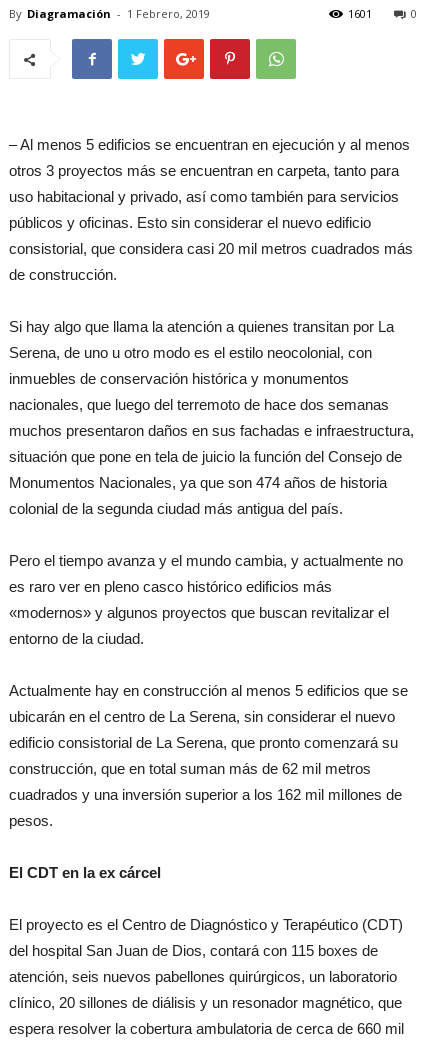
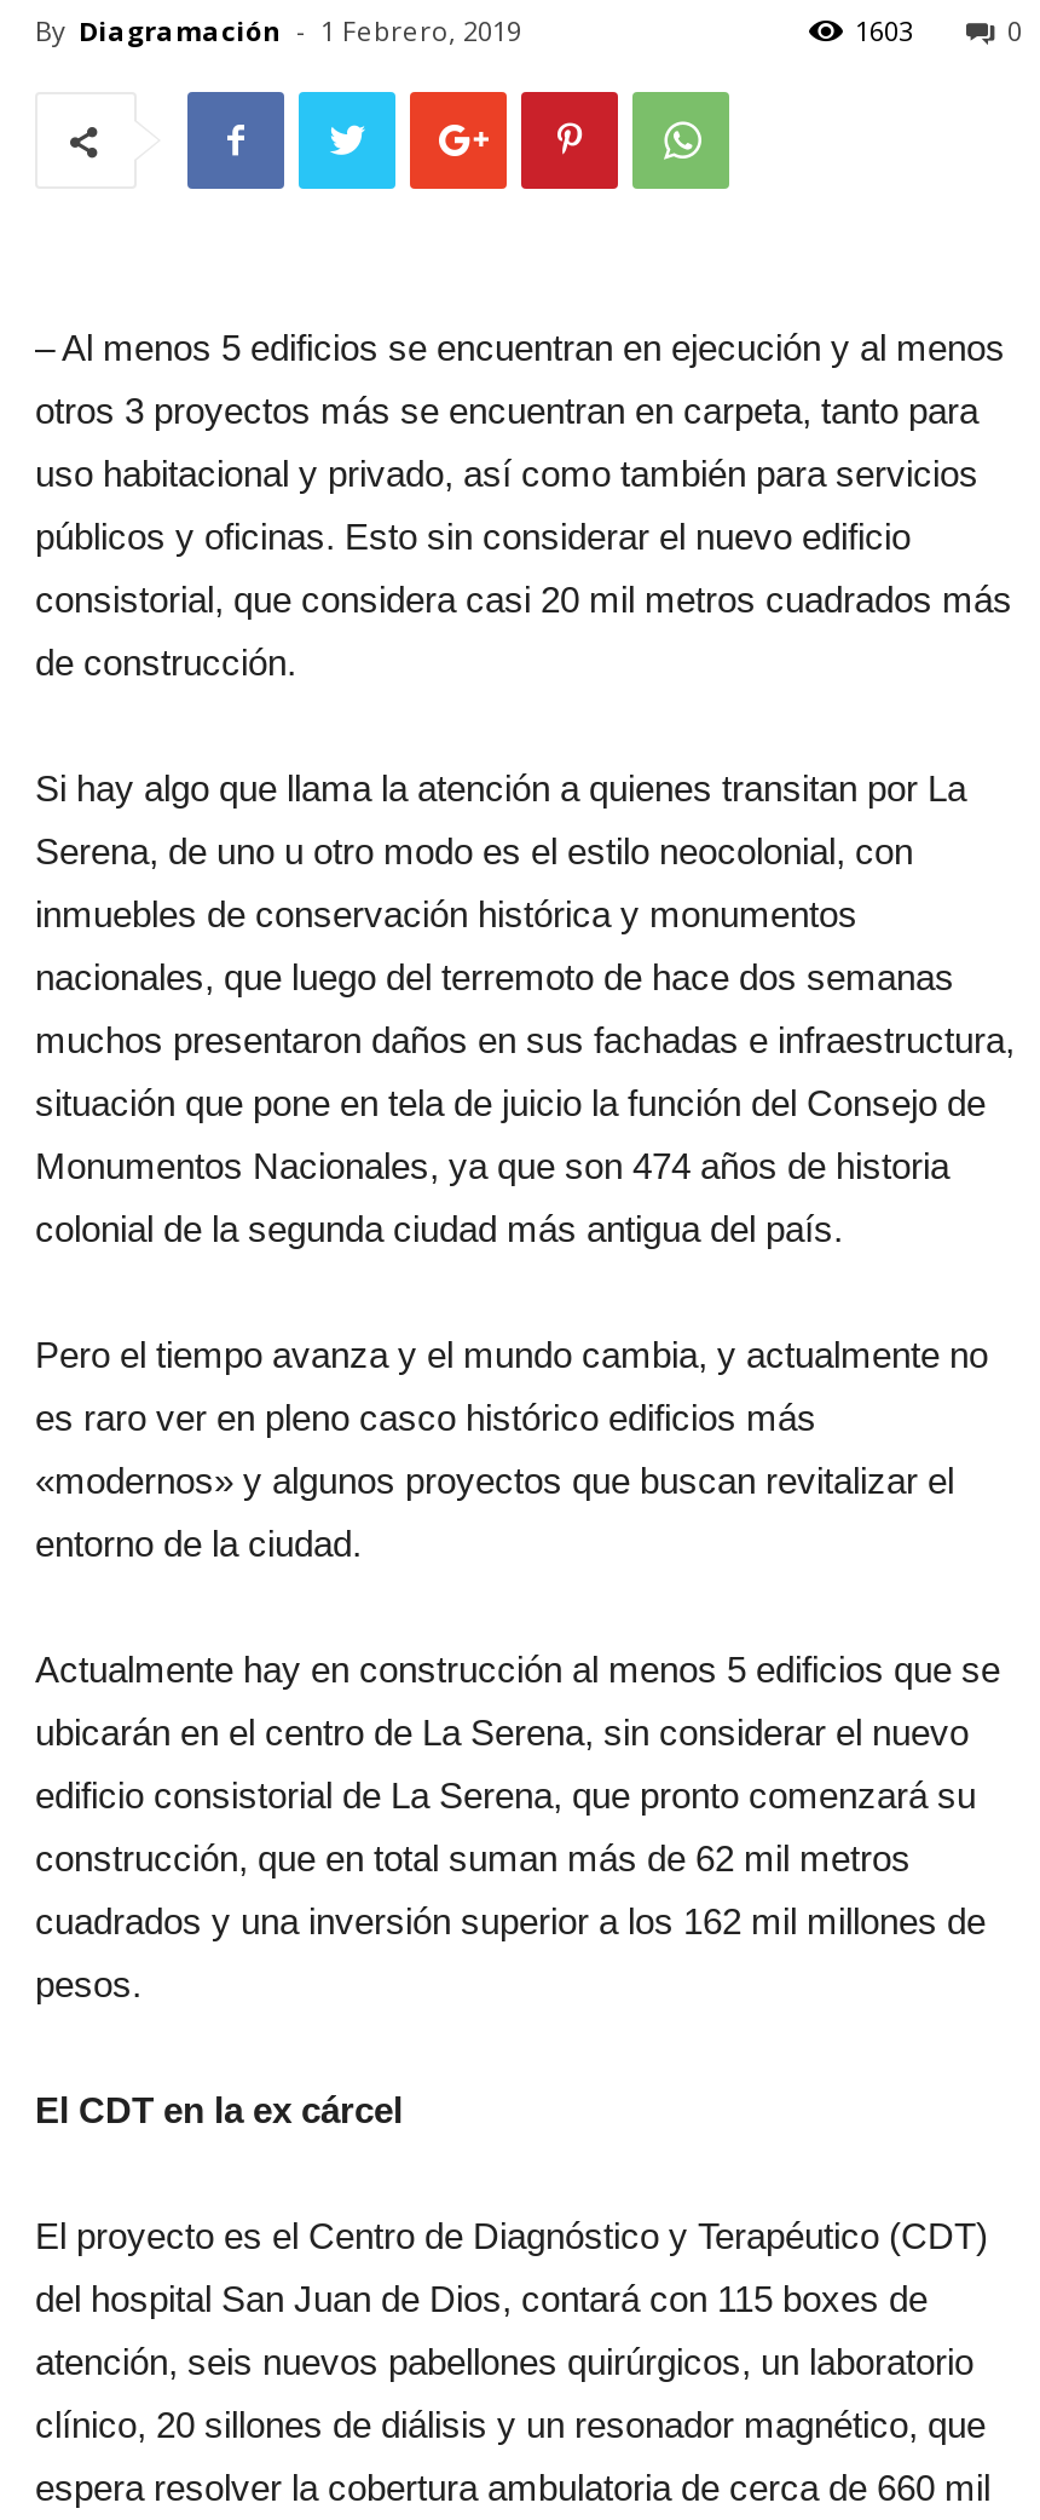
- 1601
+ 1603
